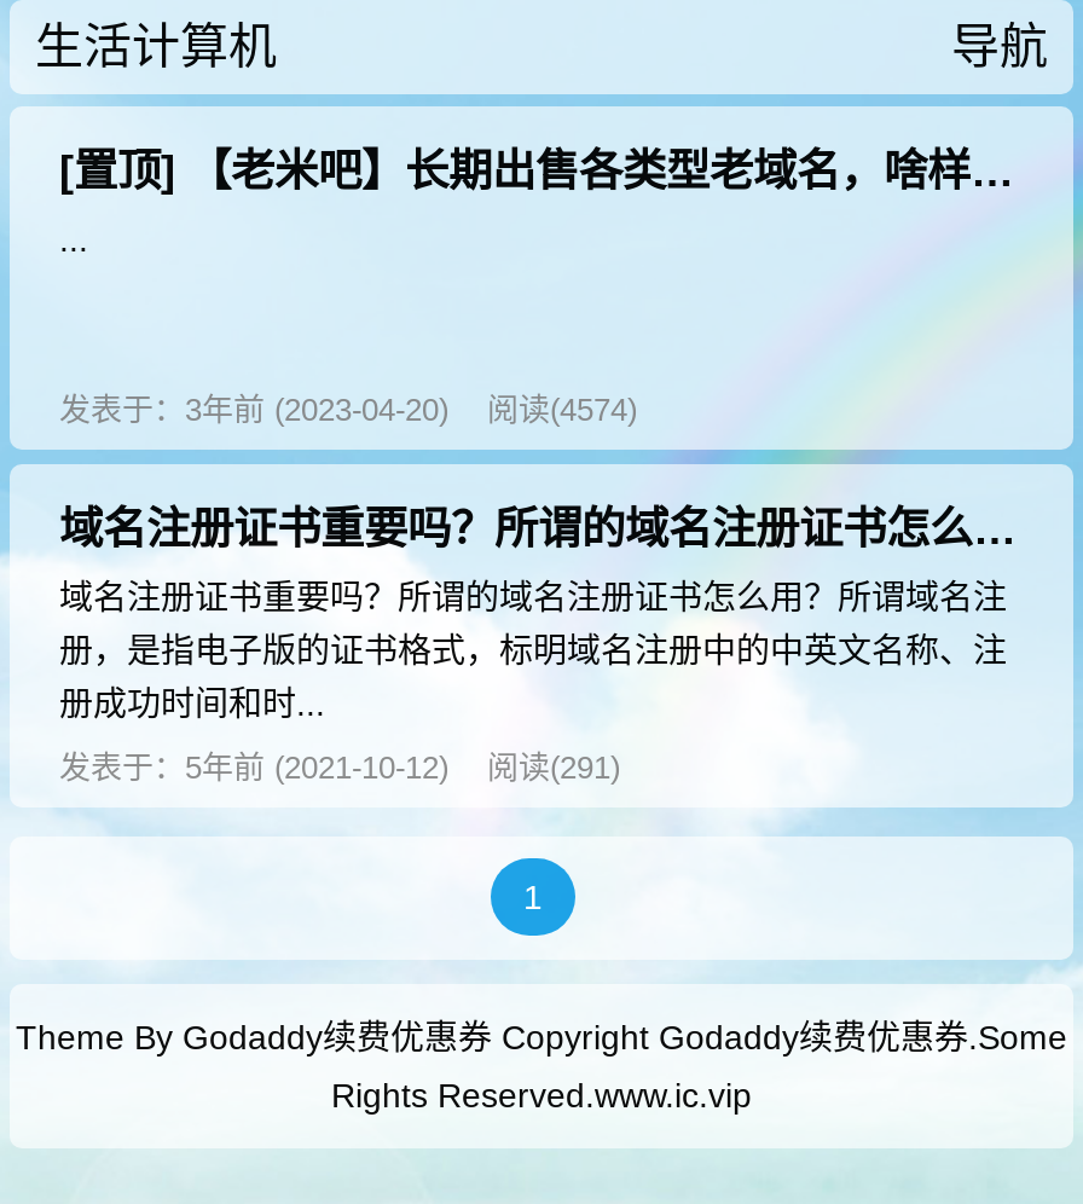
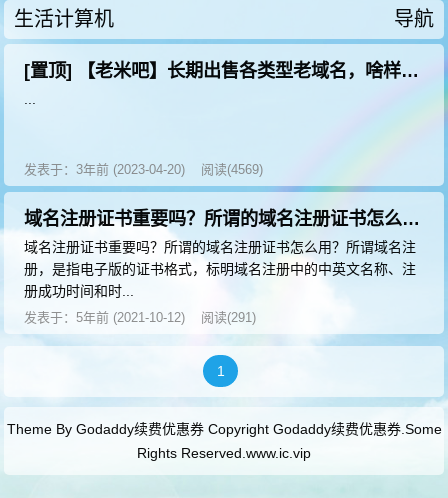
- 发表于：3年前 (2023-04-20) 阅读(4574)
+ 发表于：3年前 (2023-04-20) 阅读(4569)
